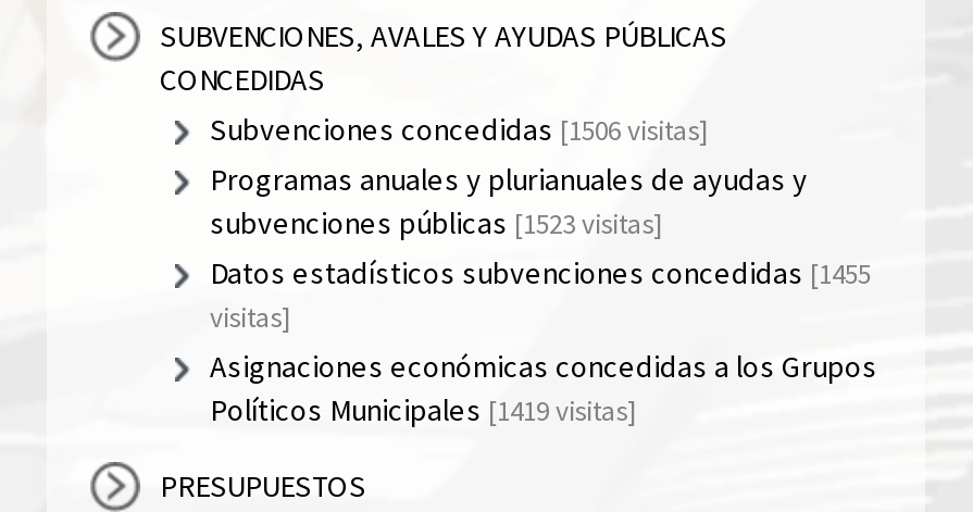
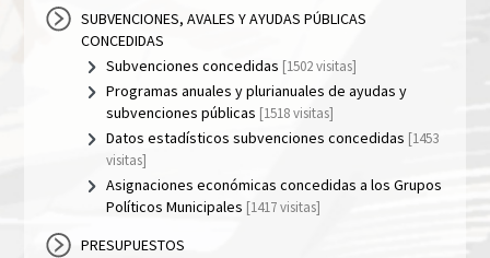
- Subvenciones concedidas [1506 visitas]
+ Subvenciones concedidas [1502 visitas]

- subvenciones públicas [1523 visitas]
+ subvenciones públicas [1518 visitas]

- Datos estadísticos subvenciones concedidas [1455
+ Datos estadísticos subvenciones concedidas [1453

- Políticos Municipales [1419 visitas]
+ Políticos Municipales [1417 visitas]
